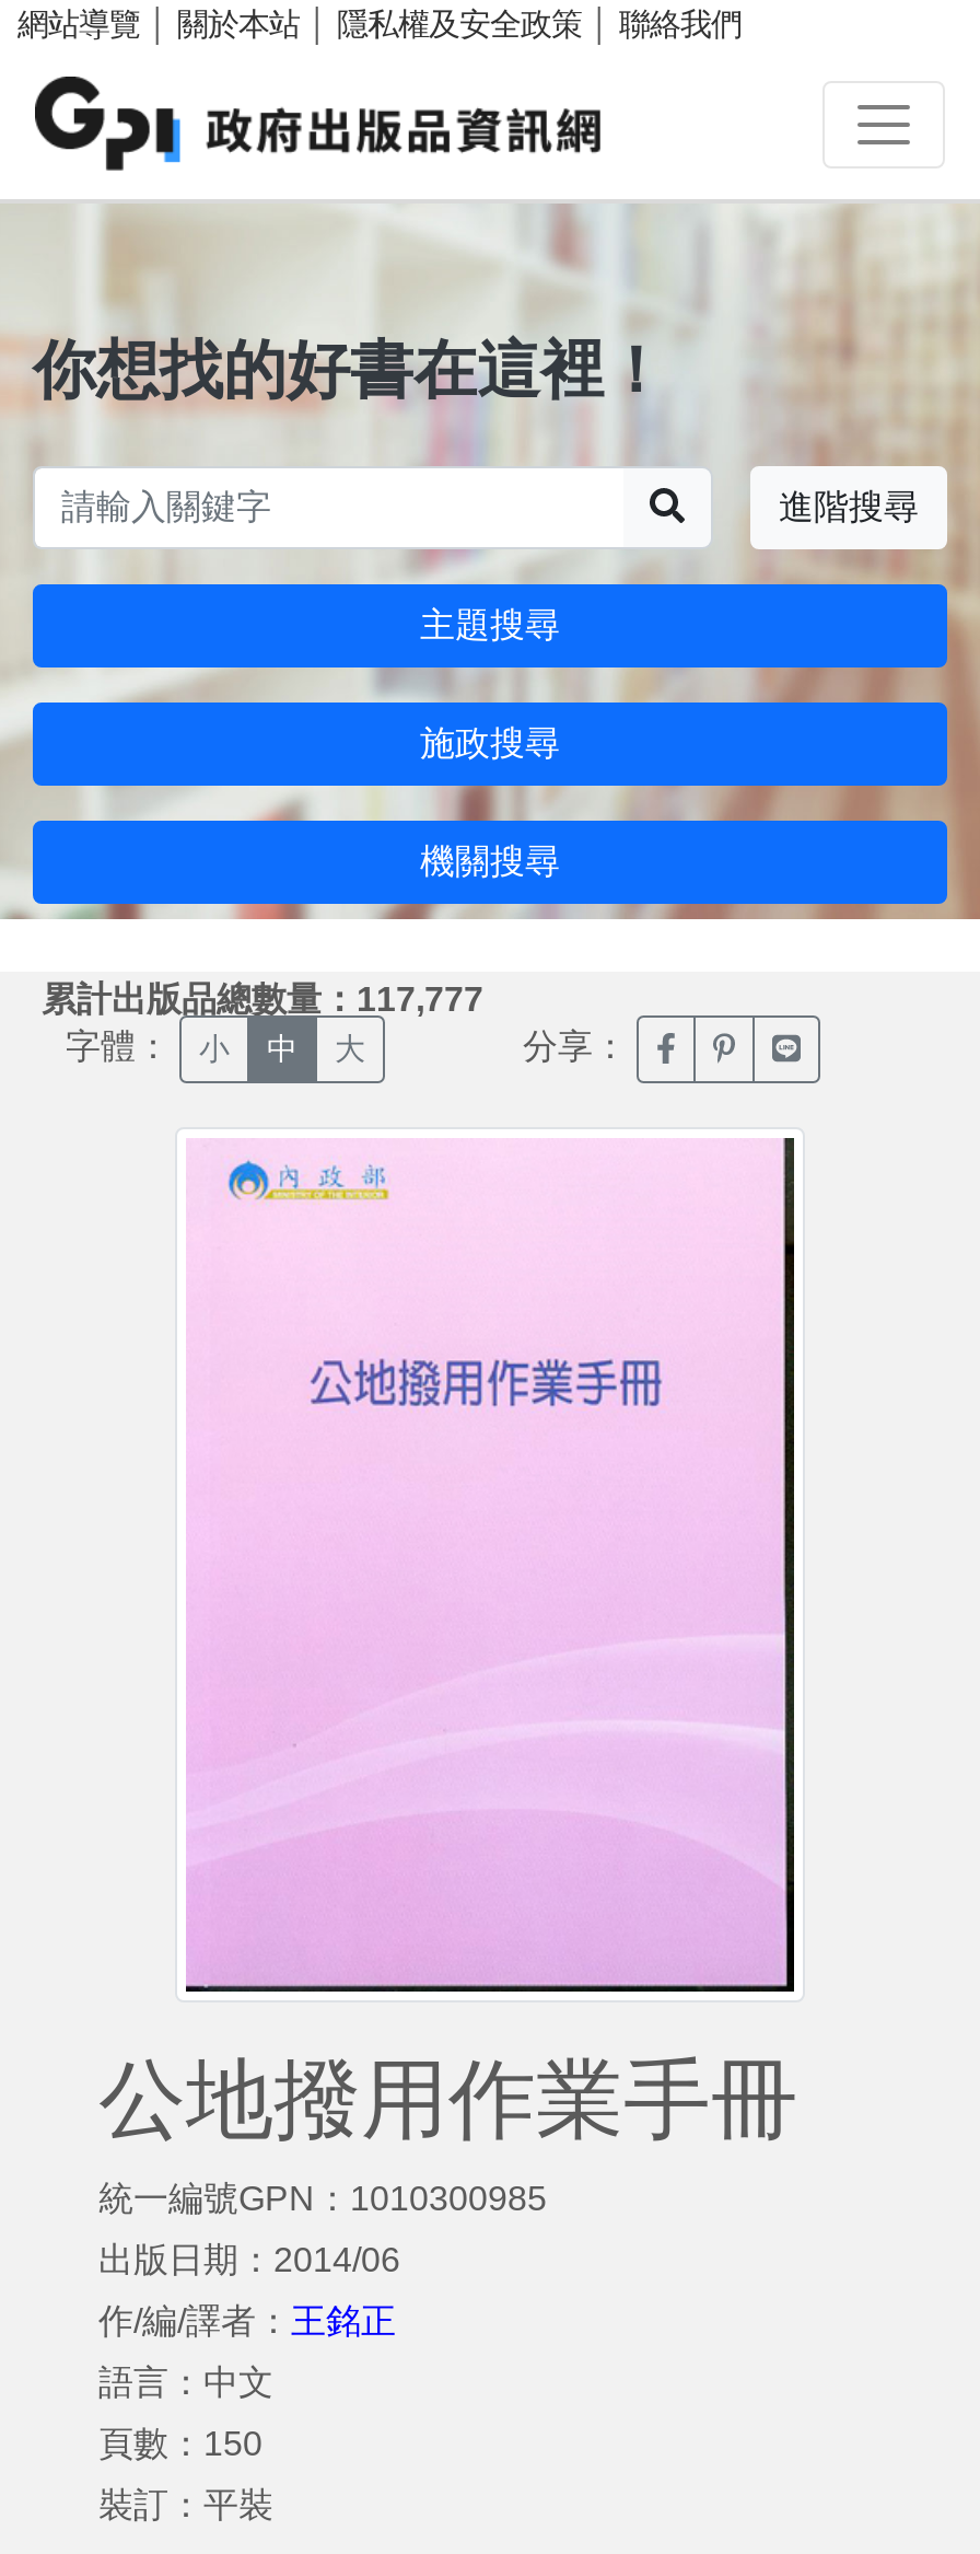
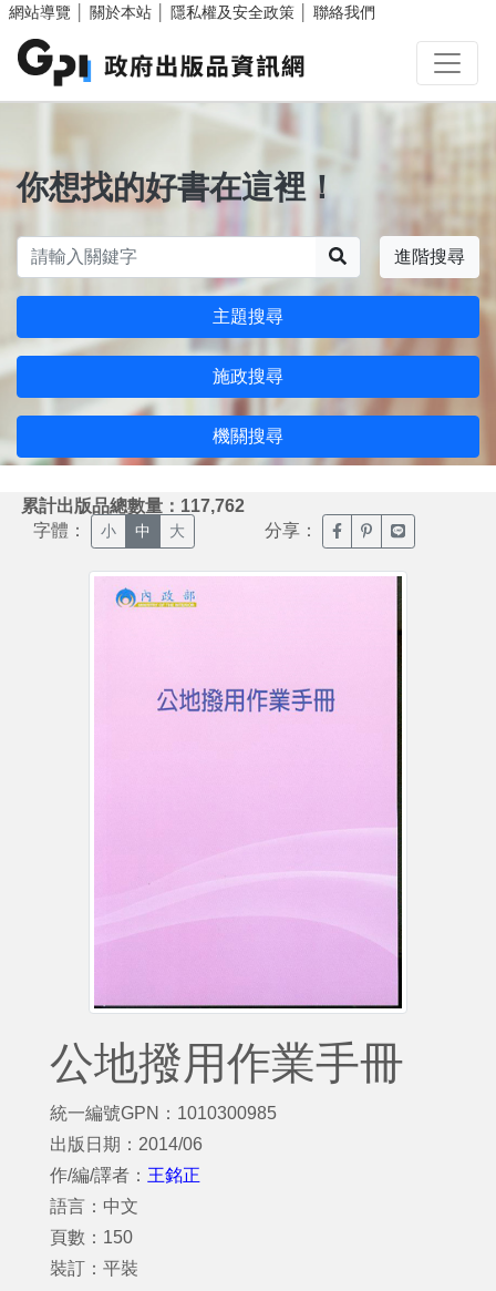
- 累計出版品總數量：117,777
+ 累計出版品總數量：117,762
